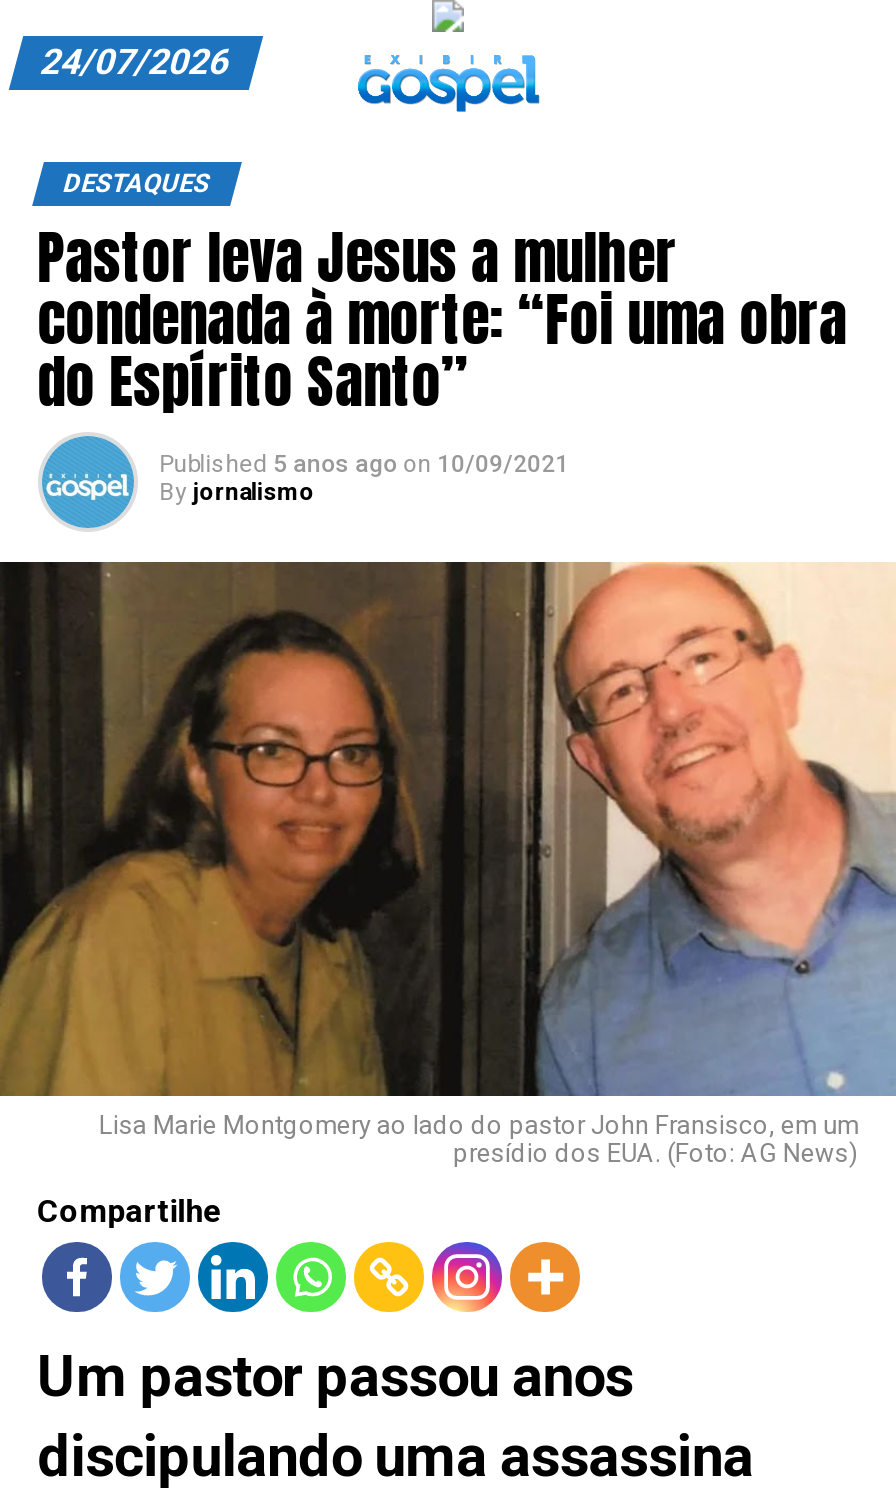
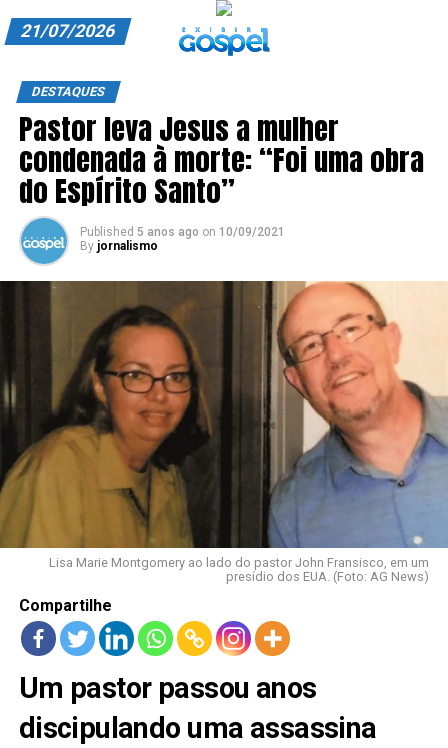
- 24/07/2026
+ 21/07/2026
